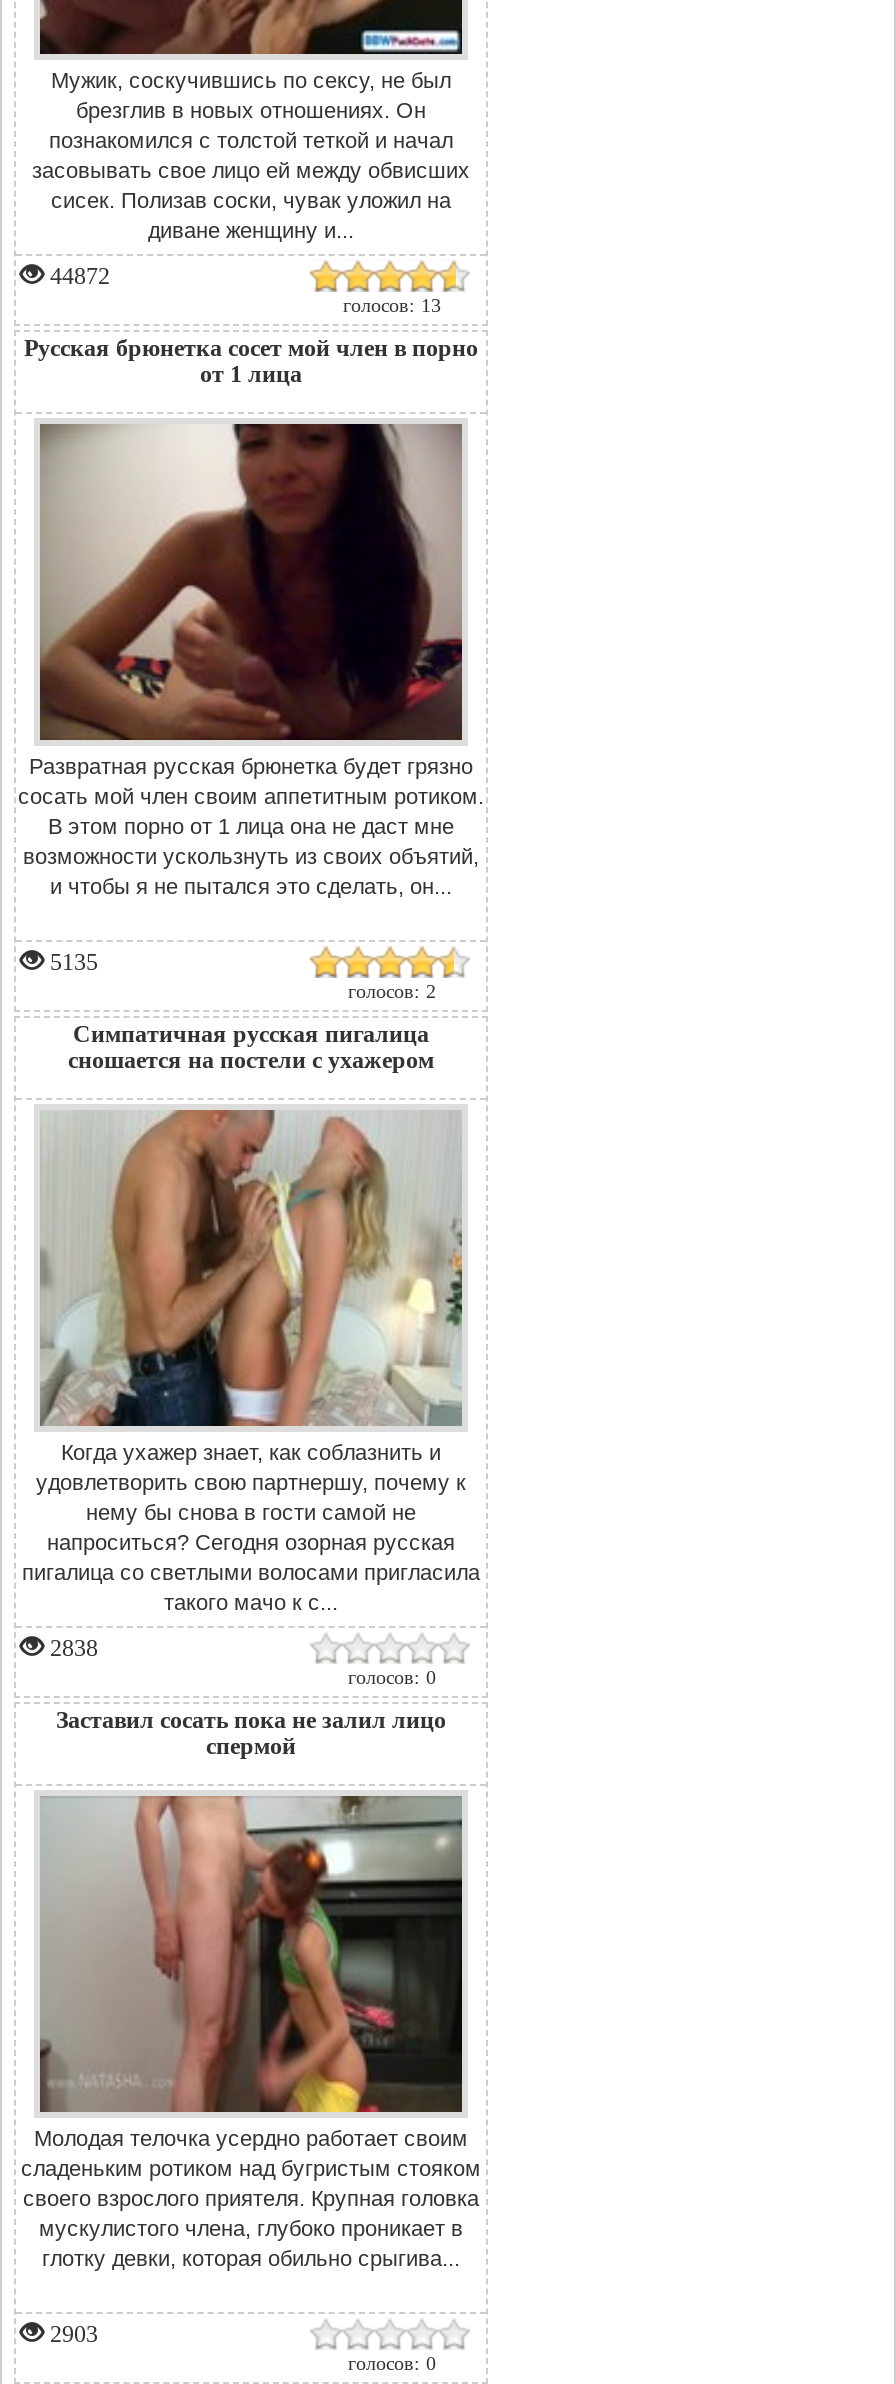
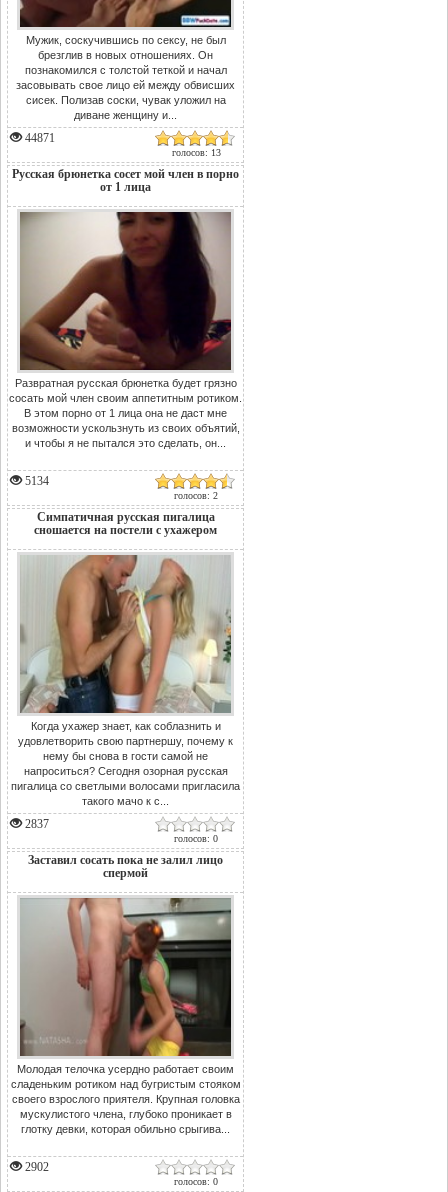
- 44872
+ 44871

- 5135
+ 5134

- 2838
+ 2837

- 2903
+ 2902
